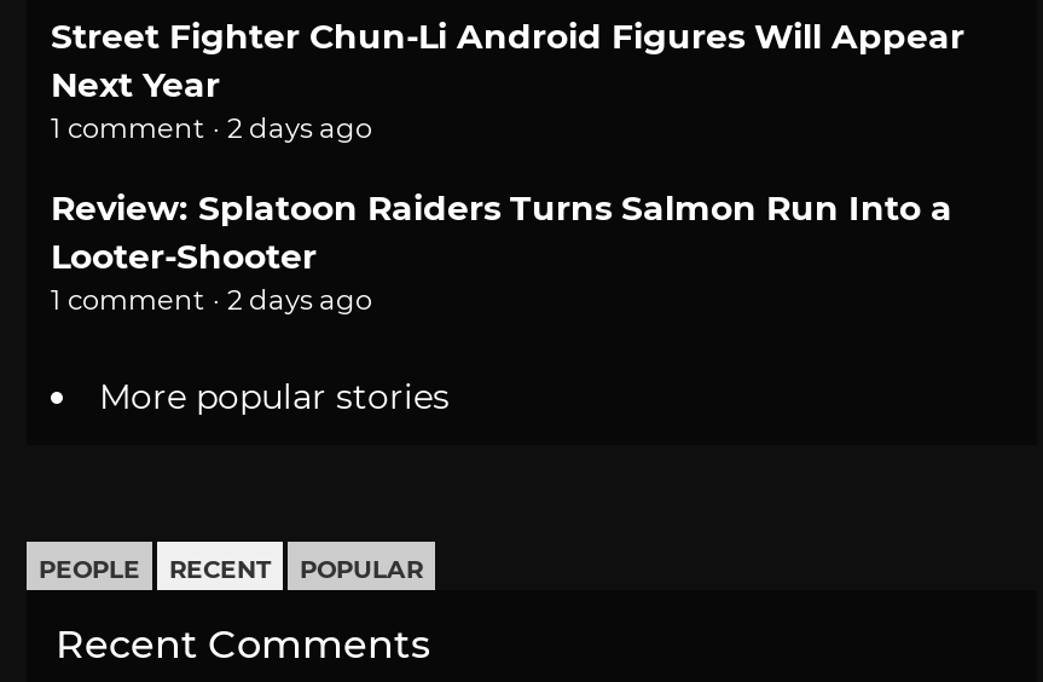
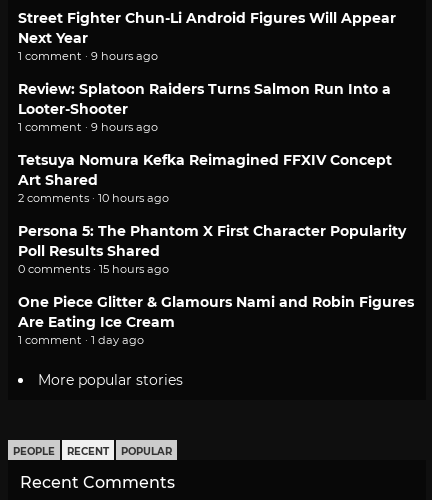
- 1 comment · 2 days ago
+ 1 comment · 9 hours ago

- 1 comment · 2 days ago
+ 1 comment · 9 hours ago
+ Tetsuya Nomura Kefka Reimagined FFXIV Concept
+ Art Shared
+ 2 comments · 10 hours ago
+ Persona 5: The Phantom X First Character Popularity
+ Poll Results Shared
+ 0 comments · 15 hours ago
+ One Piece Glitter & Glamours Nami and Robin Figures
+ Are Eating Ice Cream
+ 1 comment · 1 day ago
